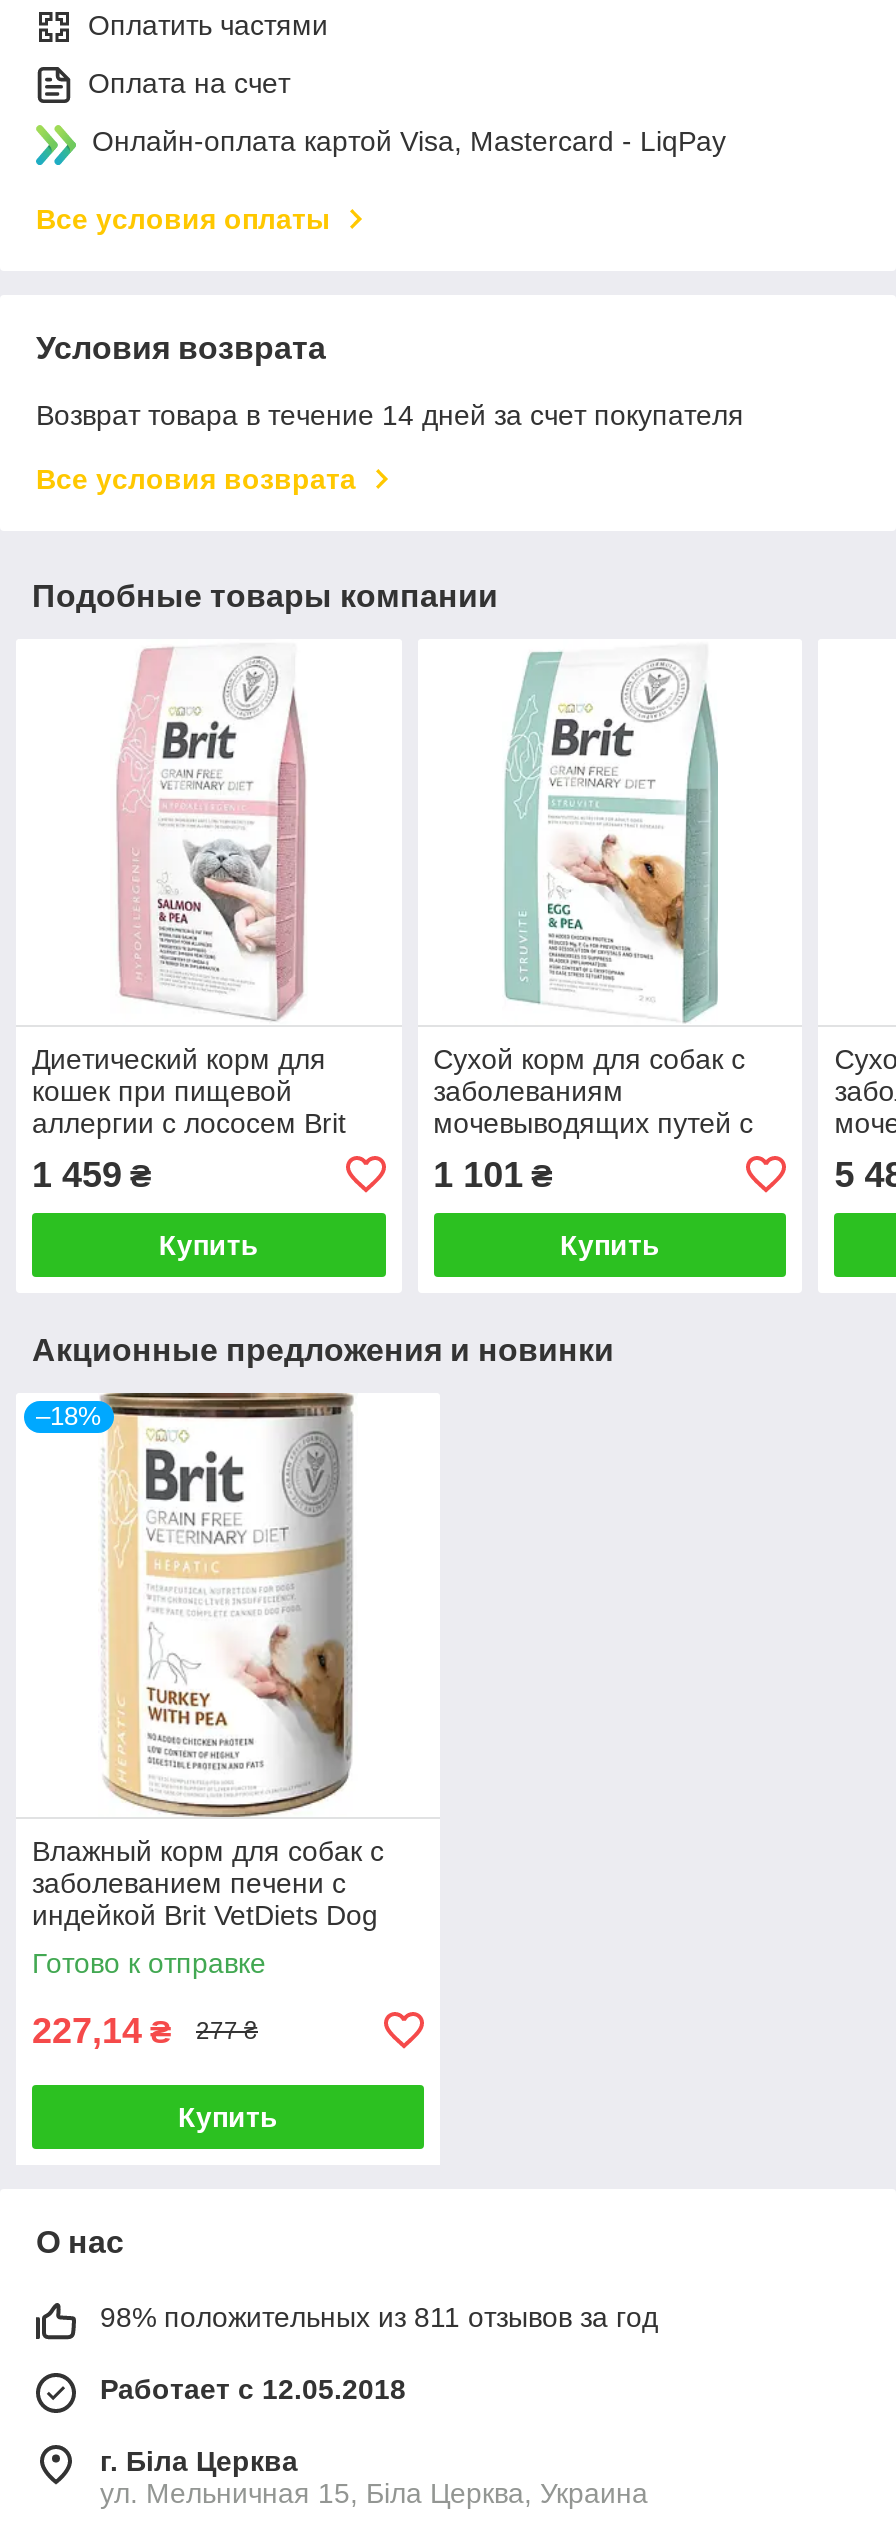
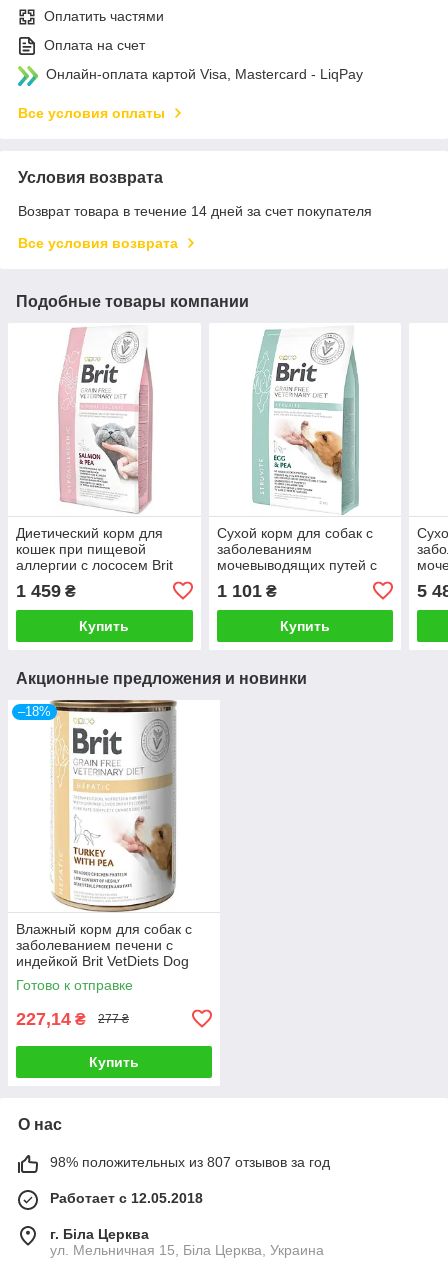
- 98% положительных из 811 отзывов за год
+ 98% положительных из 807 отзывов за год
